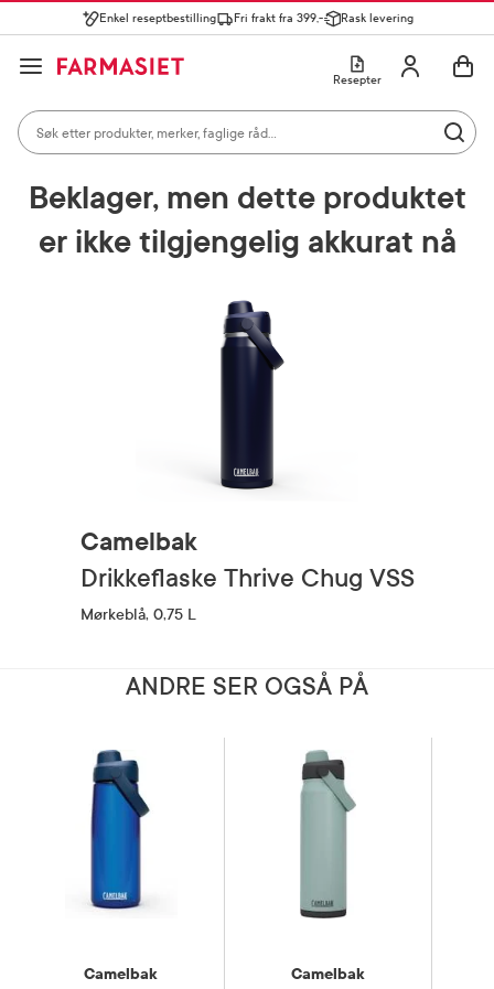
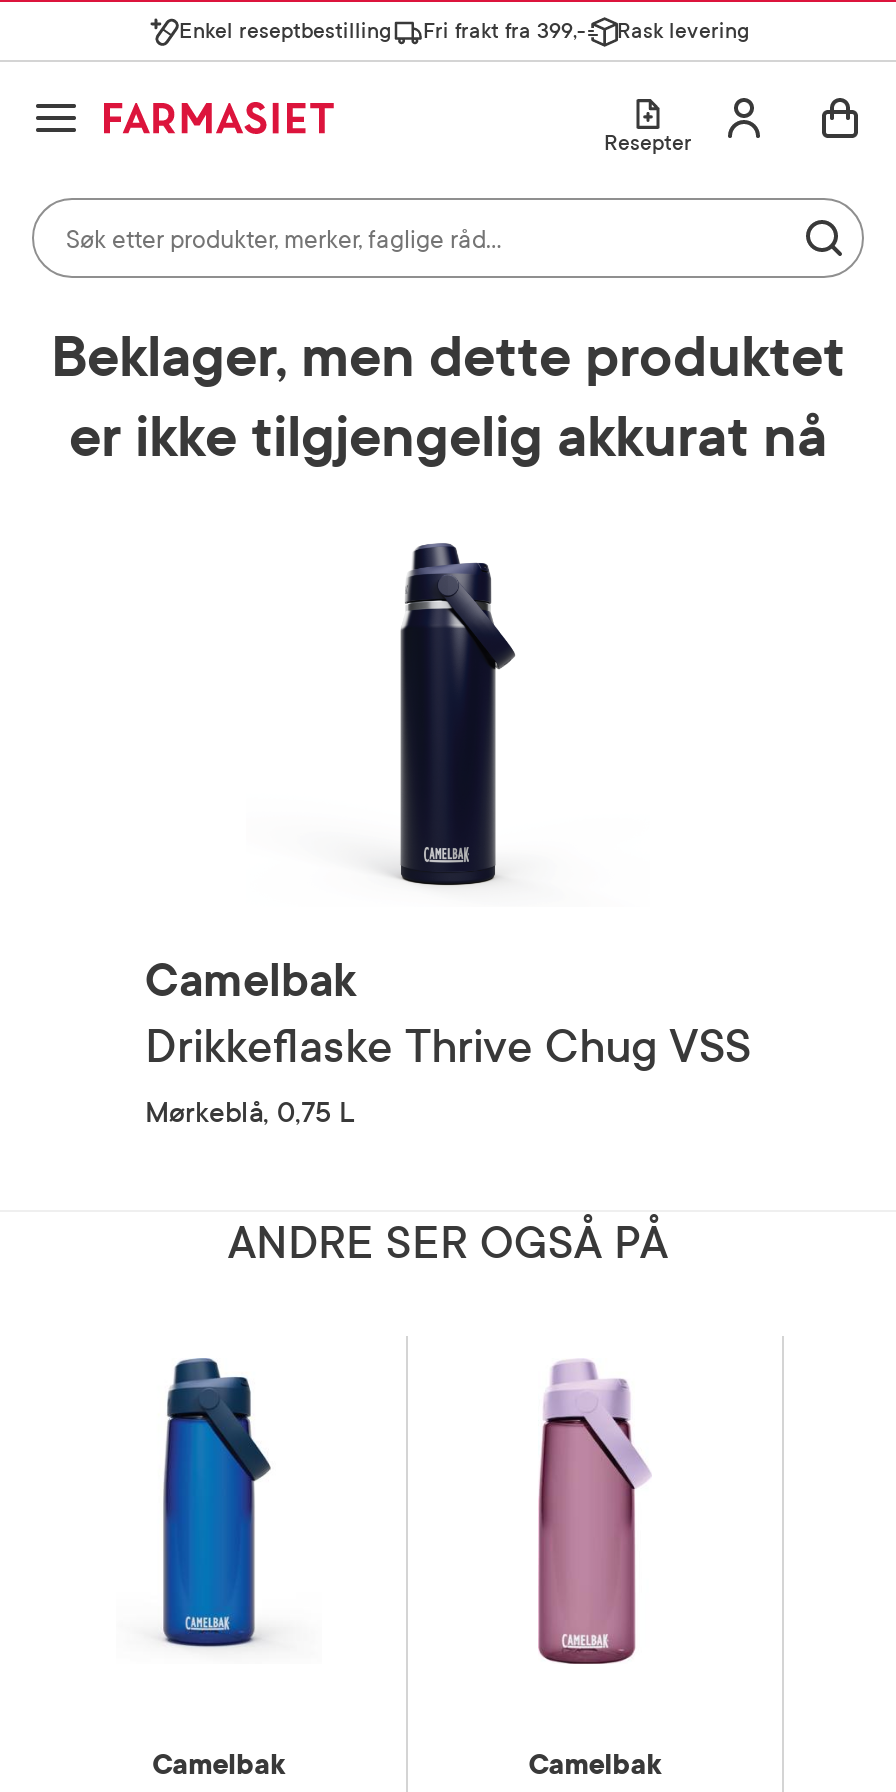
- [image]
+ [image]
